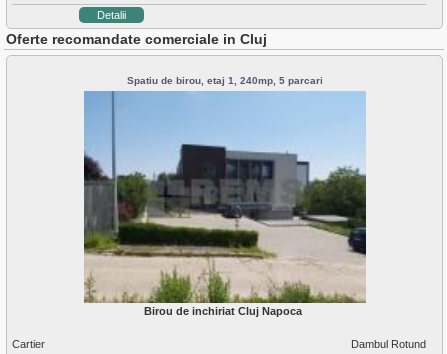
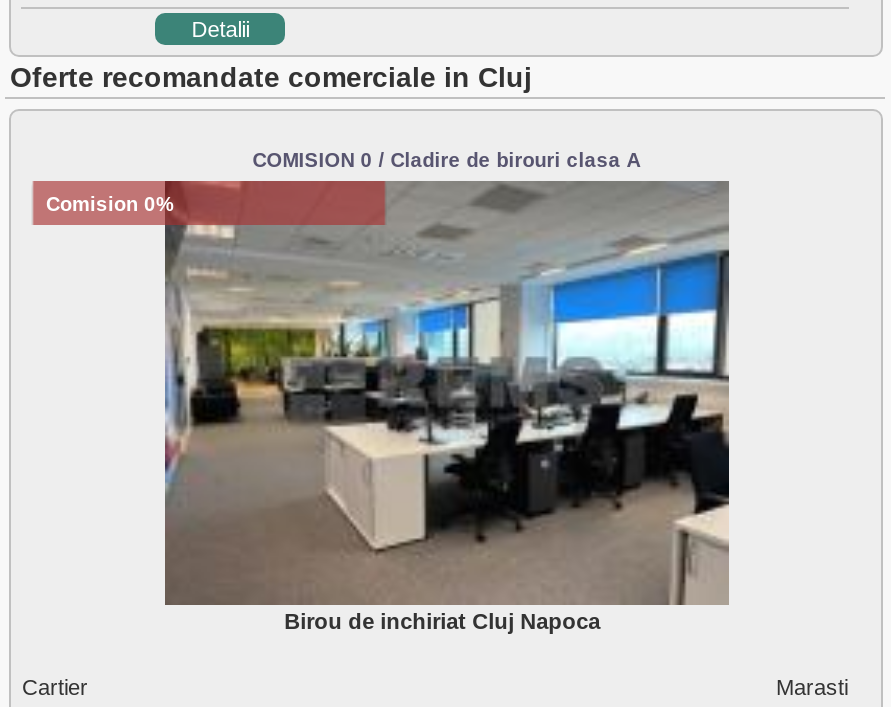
- Spatiu de birou, etaj 1, 240mp, 5 parcari
+ COMISION 0 / Cladire de birouri clasa A
+ Comision 0%

- [image]
+ [image]

- Dambul Rotund
+ Marasti
